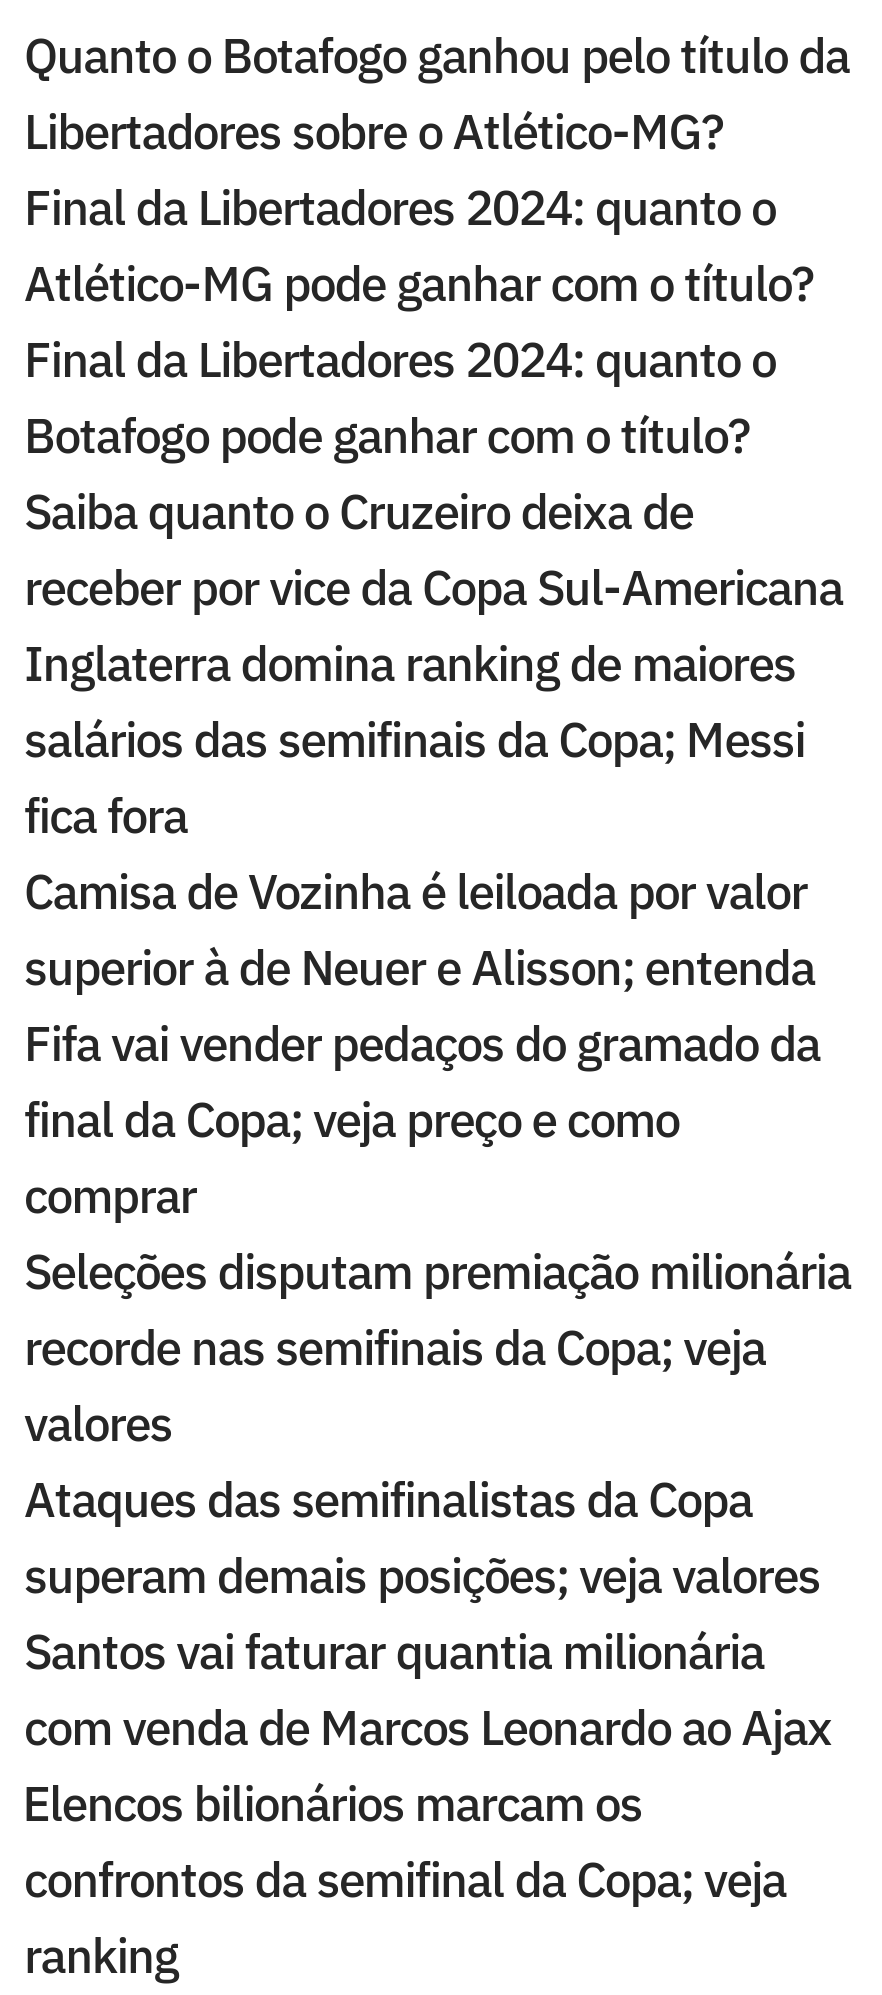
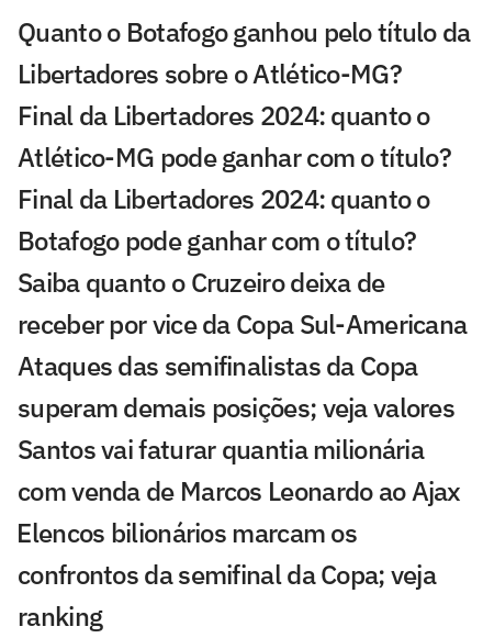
- Inglaterra domina ranking de maiores
- salários das semifinais da Copa; Messi
- fica fora
- Camisa de Vozinha é leiloada por valor
- superior à de Neuer e Alisson; entenda
- Fifa vai vender pedaços do gramado da
- final da Copa; veja preço e como
- comprar
- Seleções disputam premiação milionária
- recorde nas semifinais da Copa; veja
- valores
